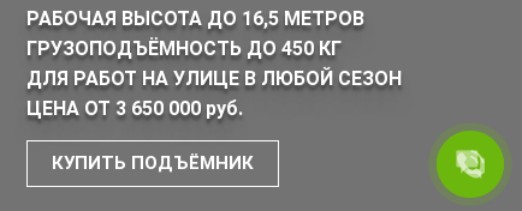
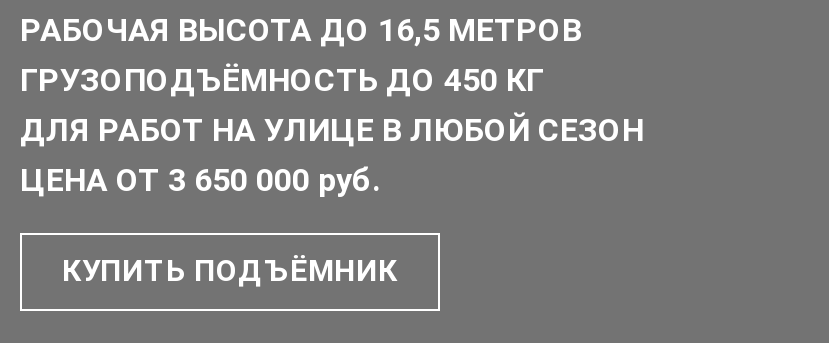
- [image]
